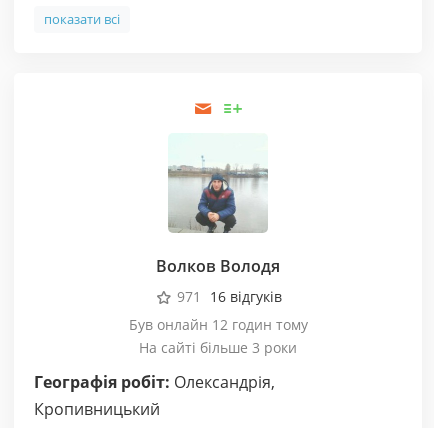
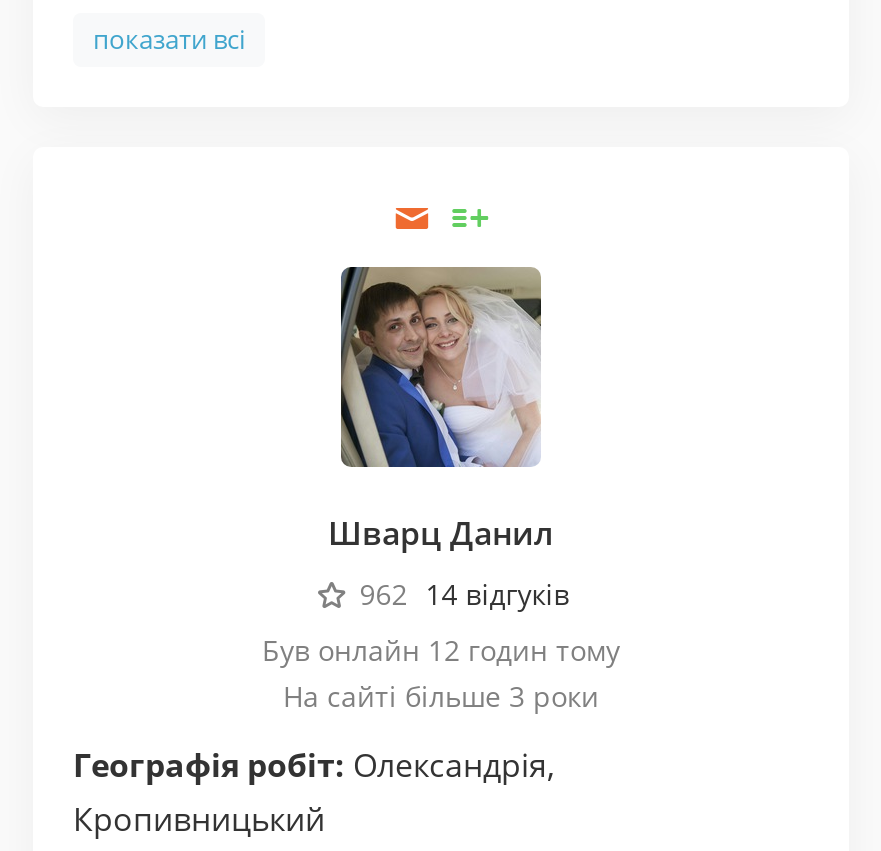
- [image]
- Волков Володя
+ [image]
+ Шварц Данил

- 971 16 відгуків
+ 962 14 відгуків
